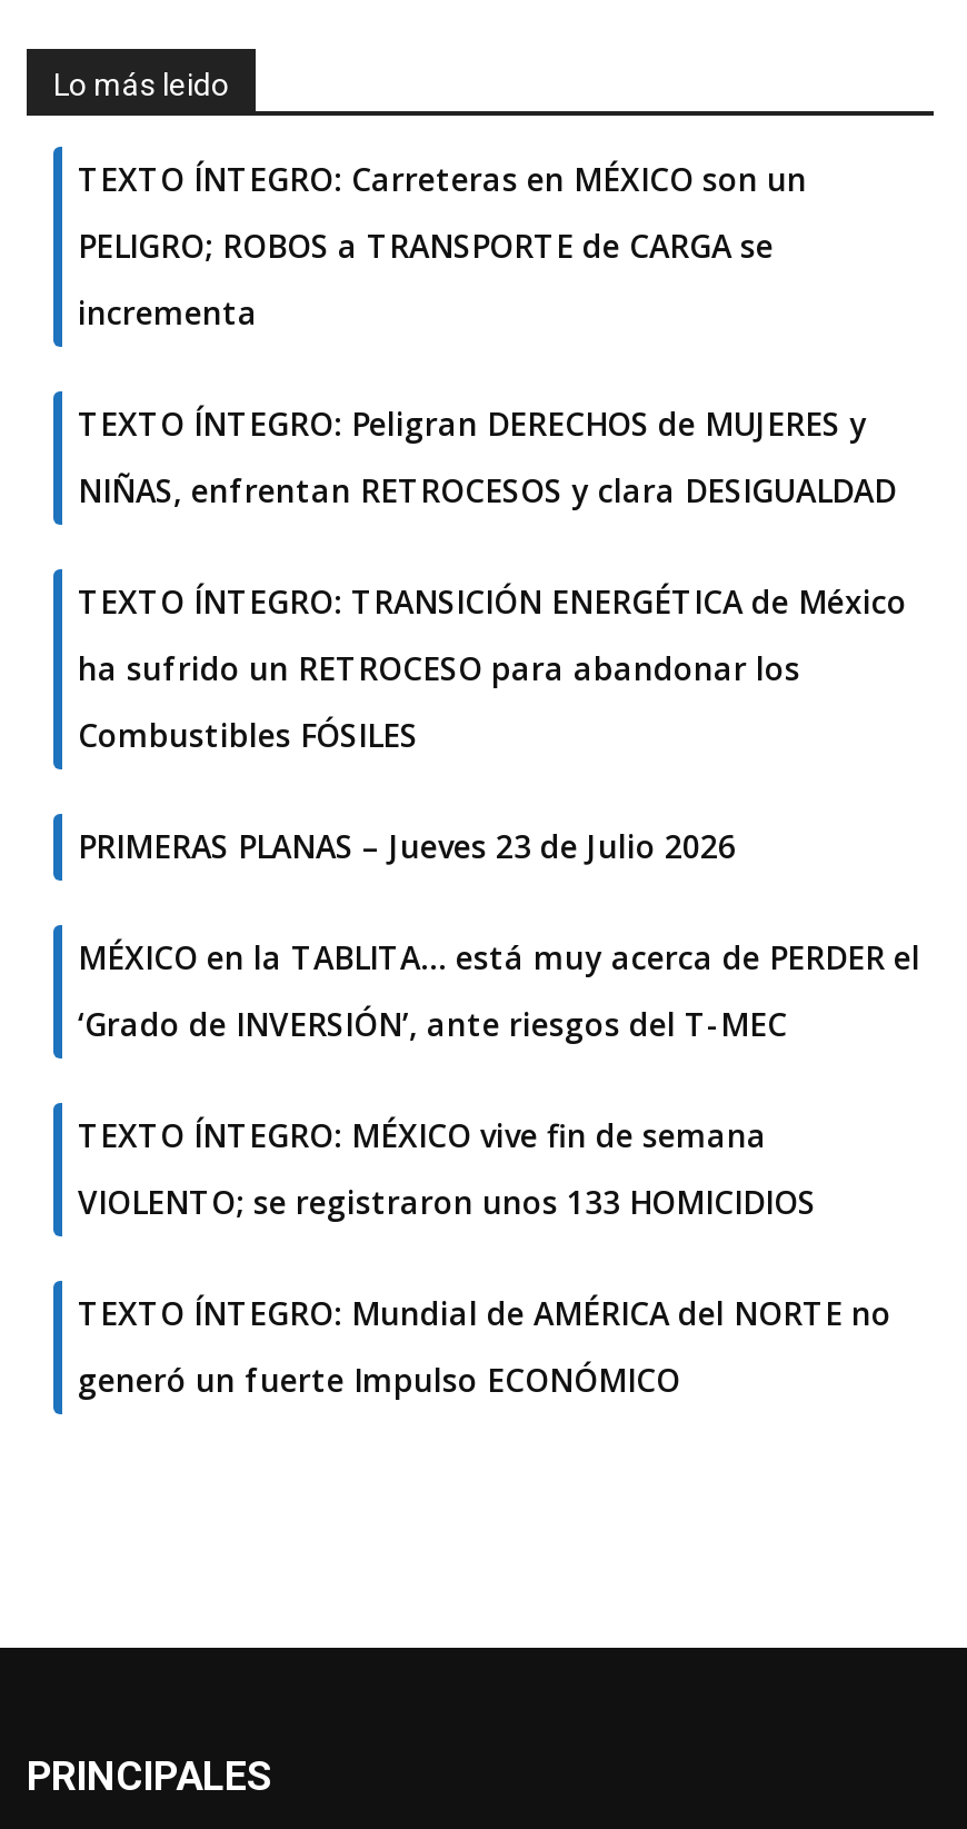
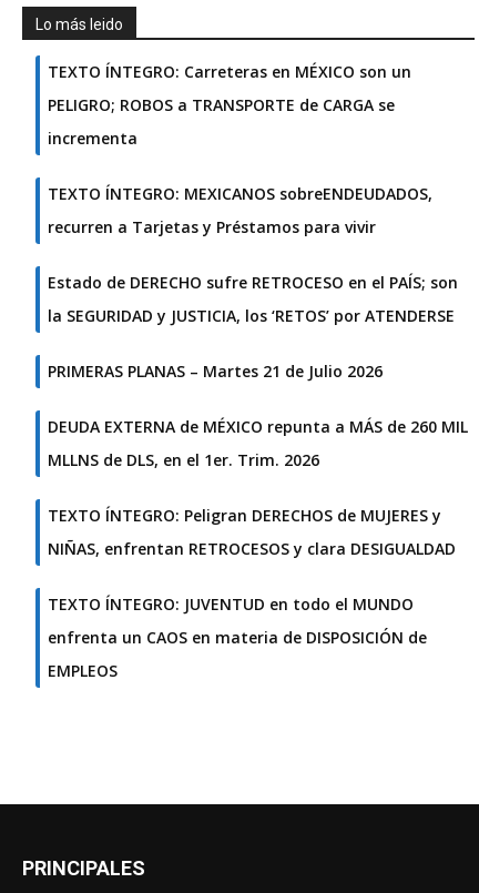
+ TEXTO ÍNTEGRO: MEXICANOS sobreENDEUDADOS,
+ recurren a Tarjetas y Préstamos para vivir
+ Estado de DERECHO sufre RETROCESO en el PAÍS; son
+ la SEGURIDAD y JUSTICIA, los ‘RETOS’ por ATENDERSE
+ PRIMERAS PLANAS – Martes 21 de Julio 2026
+ DEUDA EXTERNA de MÉXICO repunta a MÁS de 260 MIL
+ MLLNS de DLS, en el 1er. Trim. 2026

moved down: TEXTO ÍNTEGRO: Peligran DERECHOS de MUJERES y | NIÑAS, enfrentan RETROCESOS y clara DESIGUALDAD

- TEXTO ÍNTEGRO: TRANSICIÓN ENERGÉTICA de México
- ha sufrido un RETROCESO para abandonar los
- Combustibles FÓSILES
- PRIMERAS PLANAS – Jueves 23 de Julio 2026
- MÉXICO en la TABLITA… está muy acerca de PERDER el
- ‘Grado de INVERSIÓN’, ante riesgos del T-MEC
- TEXTO ÍNTEGRO: MÉXICO vive fin de semana
- VIOLENTO; se registraron unos 133 HOMICIDIOS
- TEXTO ÍNTEGRO: Mundial de AMÉRICA del NORTE no
- generó un fuerte Impulso ECONÓMICO
+ TEXTO ÍNTEGRO: JUVENTUD en todo el MUNDO
+ enfrenta un CAOS en materia de DISPOSICIÓN de
+ EMPLEOS
